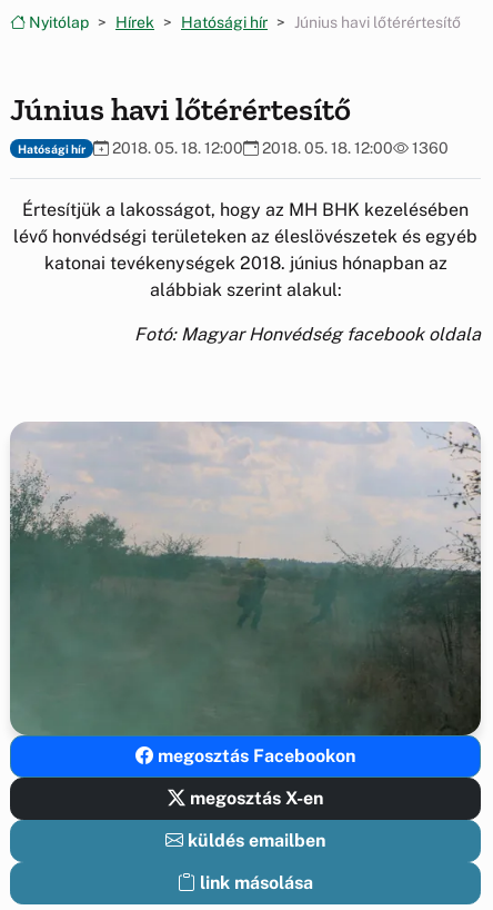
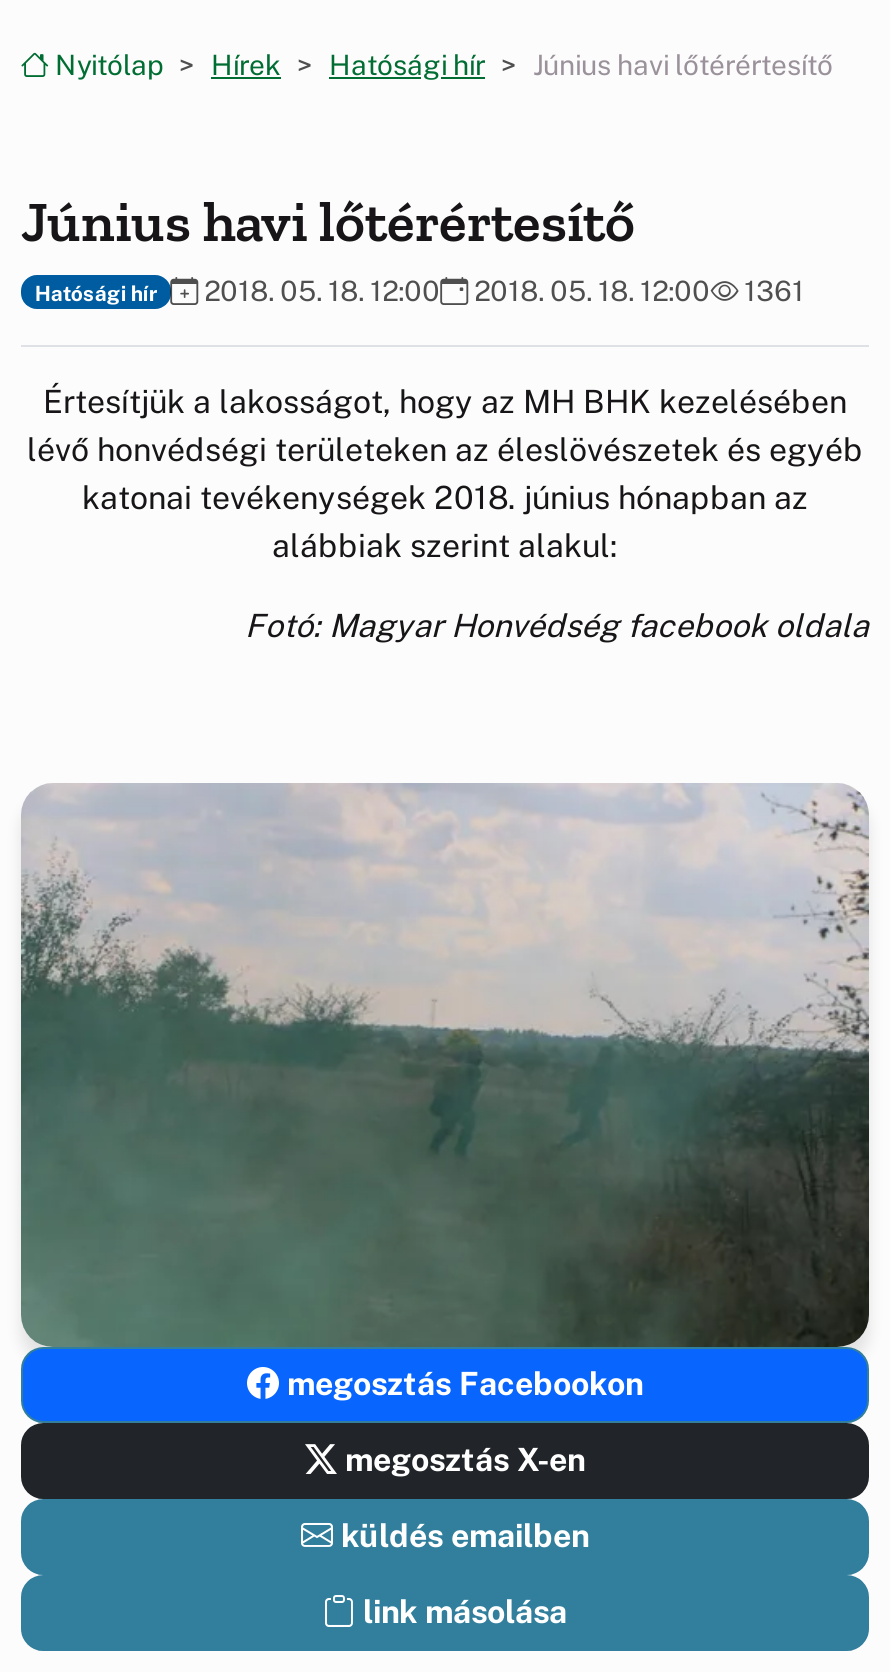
- Hatósági hír 2018. 05. 18. 12:00 2018. 05. 18. 12:00 1360
+ Hatósági hír 2018. 05. 18. 12:00 2018. 05. 18. 12:00 1361
